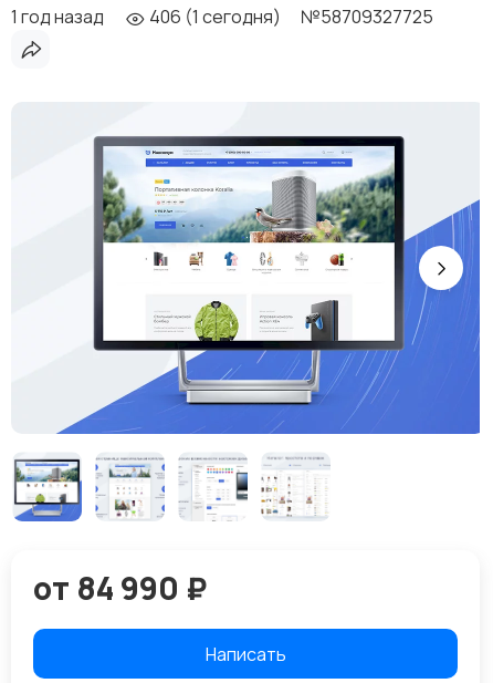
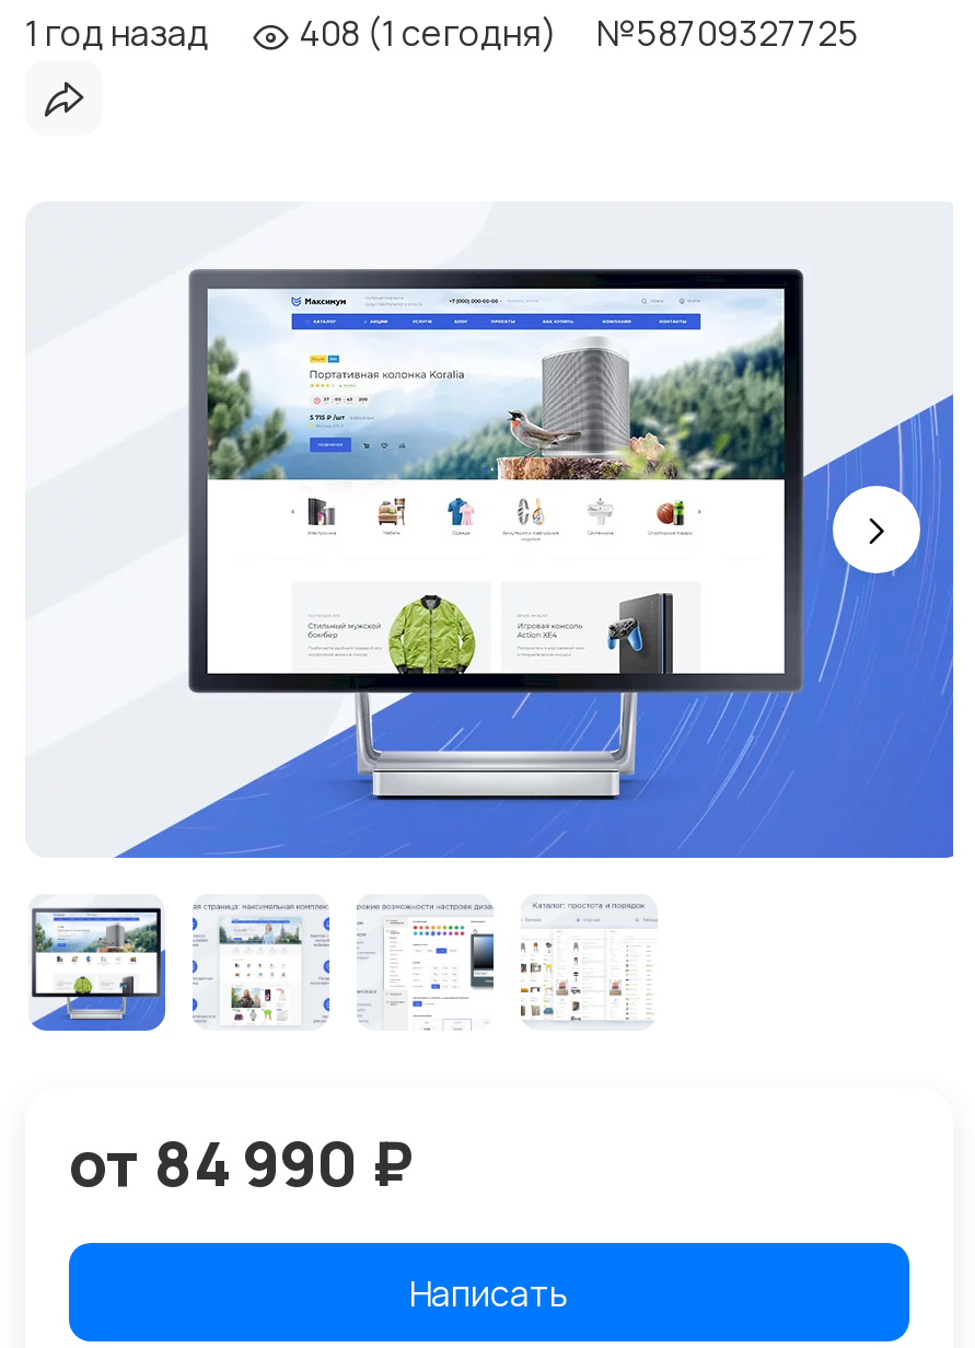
- 1 год назад 406 (1 сегодня) №58709327725
+ 1 год назад 408 (1 сегодня) №58709327725
